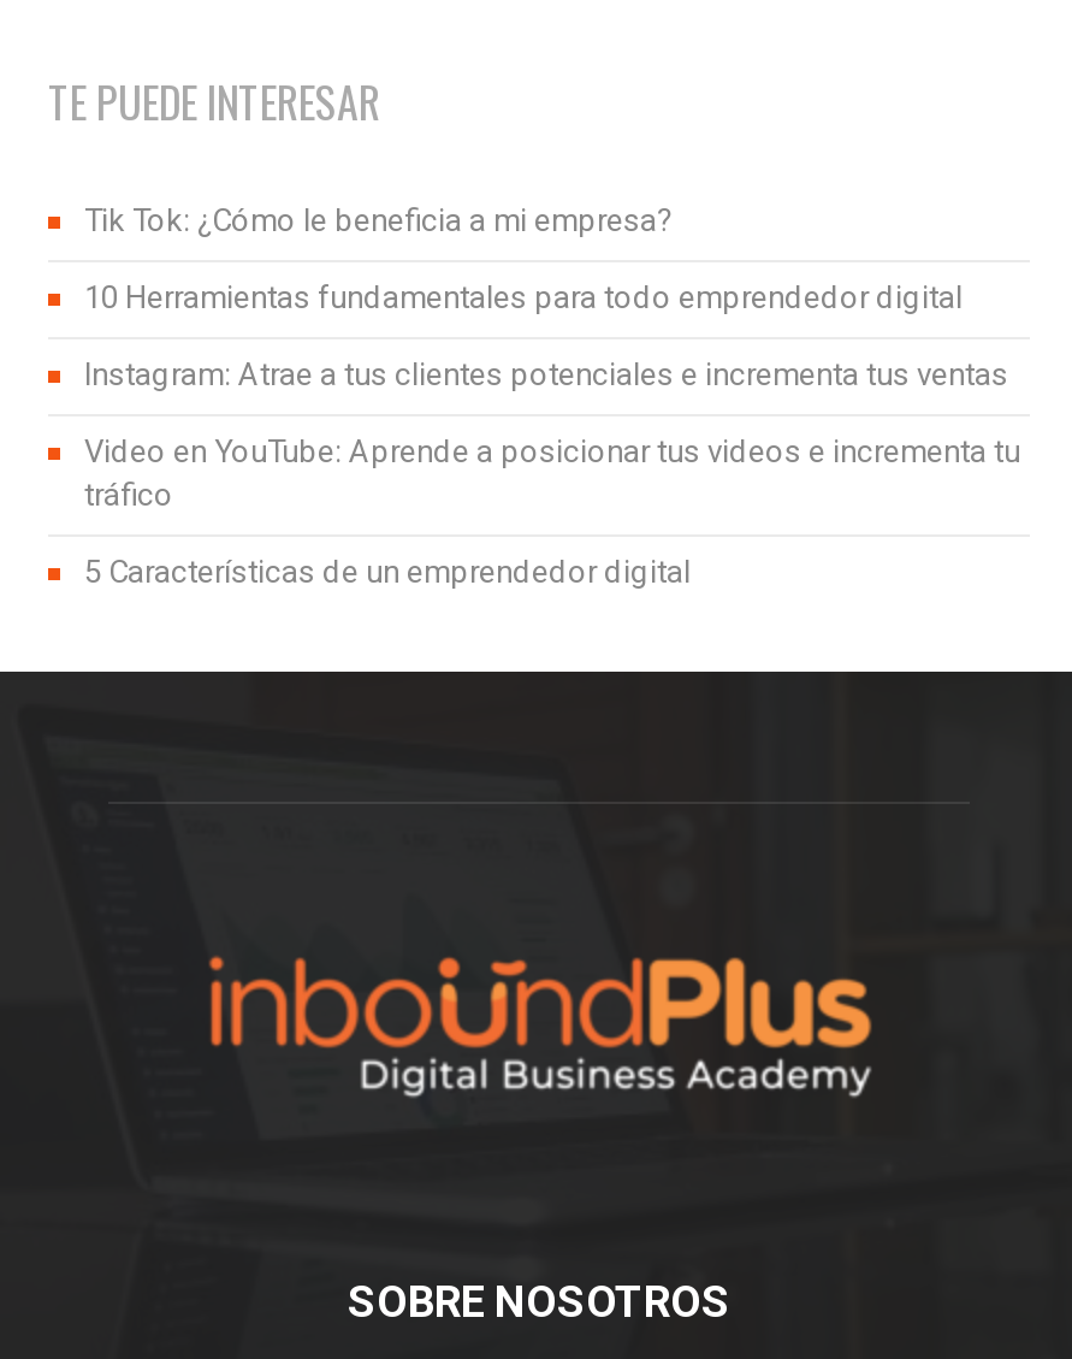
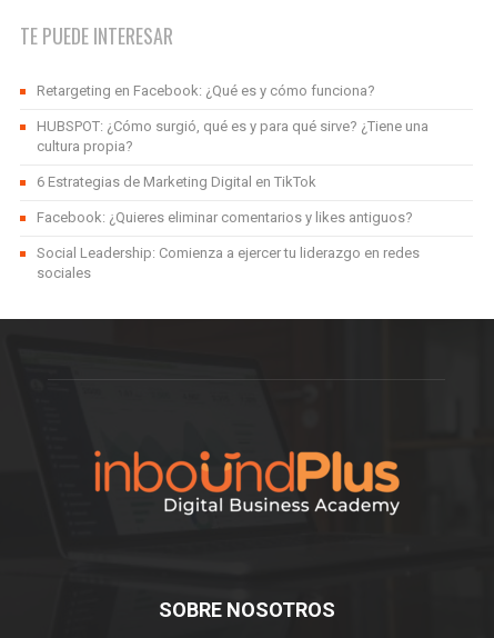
- Tik Tok: ¿Cómo le beneficia a mi empresa?
+ Retargeting en Facebook: ¿Qué es y cómo funciona?

- 10 Herramientas fundamentales para todo emprendedor digital
+ HUBSPOT: ¿Cómo surgió, qué es y para qué sirve? ¿Tiene una
+ cultura propia?

- Instagram: Atrae a tus clientes potenciales e incrementa tus ventas
+ 6 Estrategias de Marketing Digital en TikTok

- Video en YouTube: Aprende a posicionar tus videos e incrementa tu
- tráfico
+ Facebook: ¿Quieres eliminar comentarios y likes antiguos?

- 5 Características de un emprendedor digital
+ Social Leadership: Comienza a ejercer tu liderazgo en redes
+ sociales
